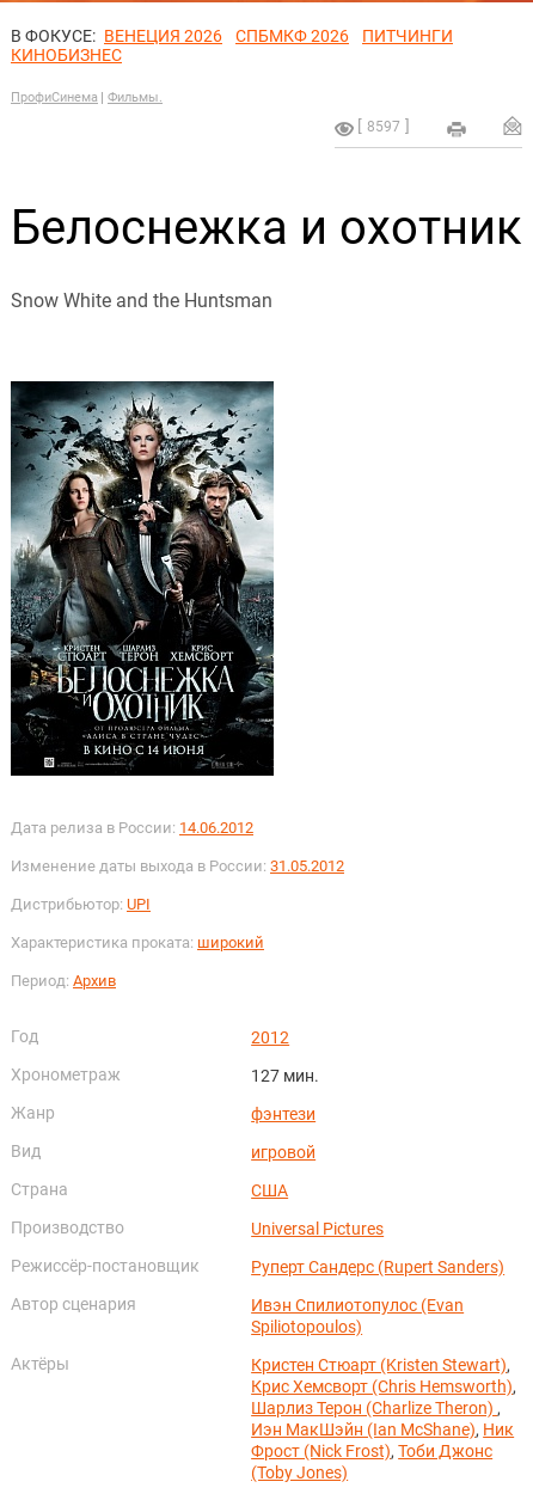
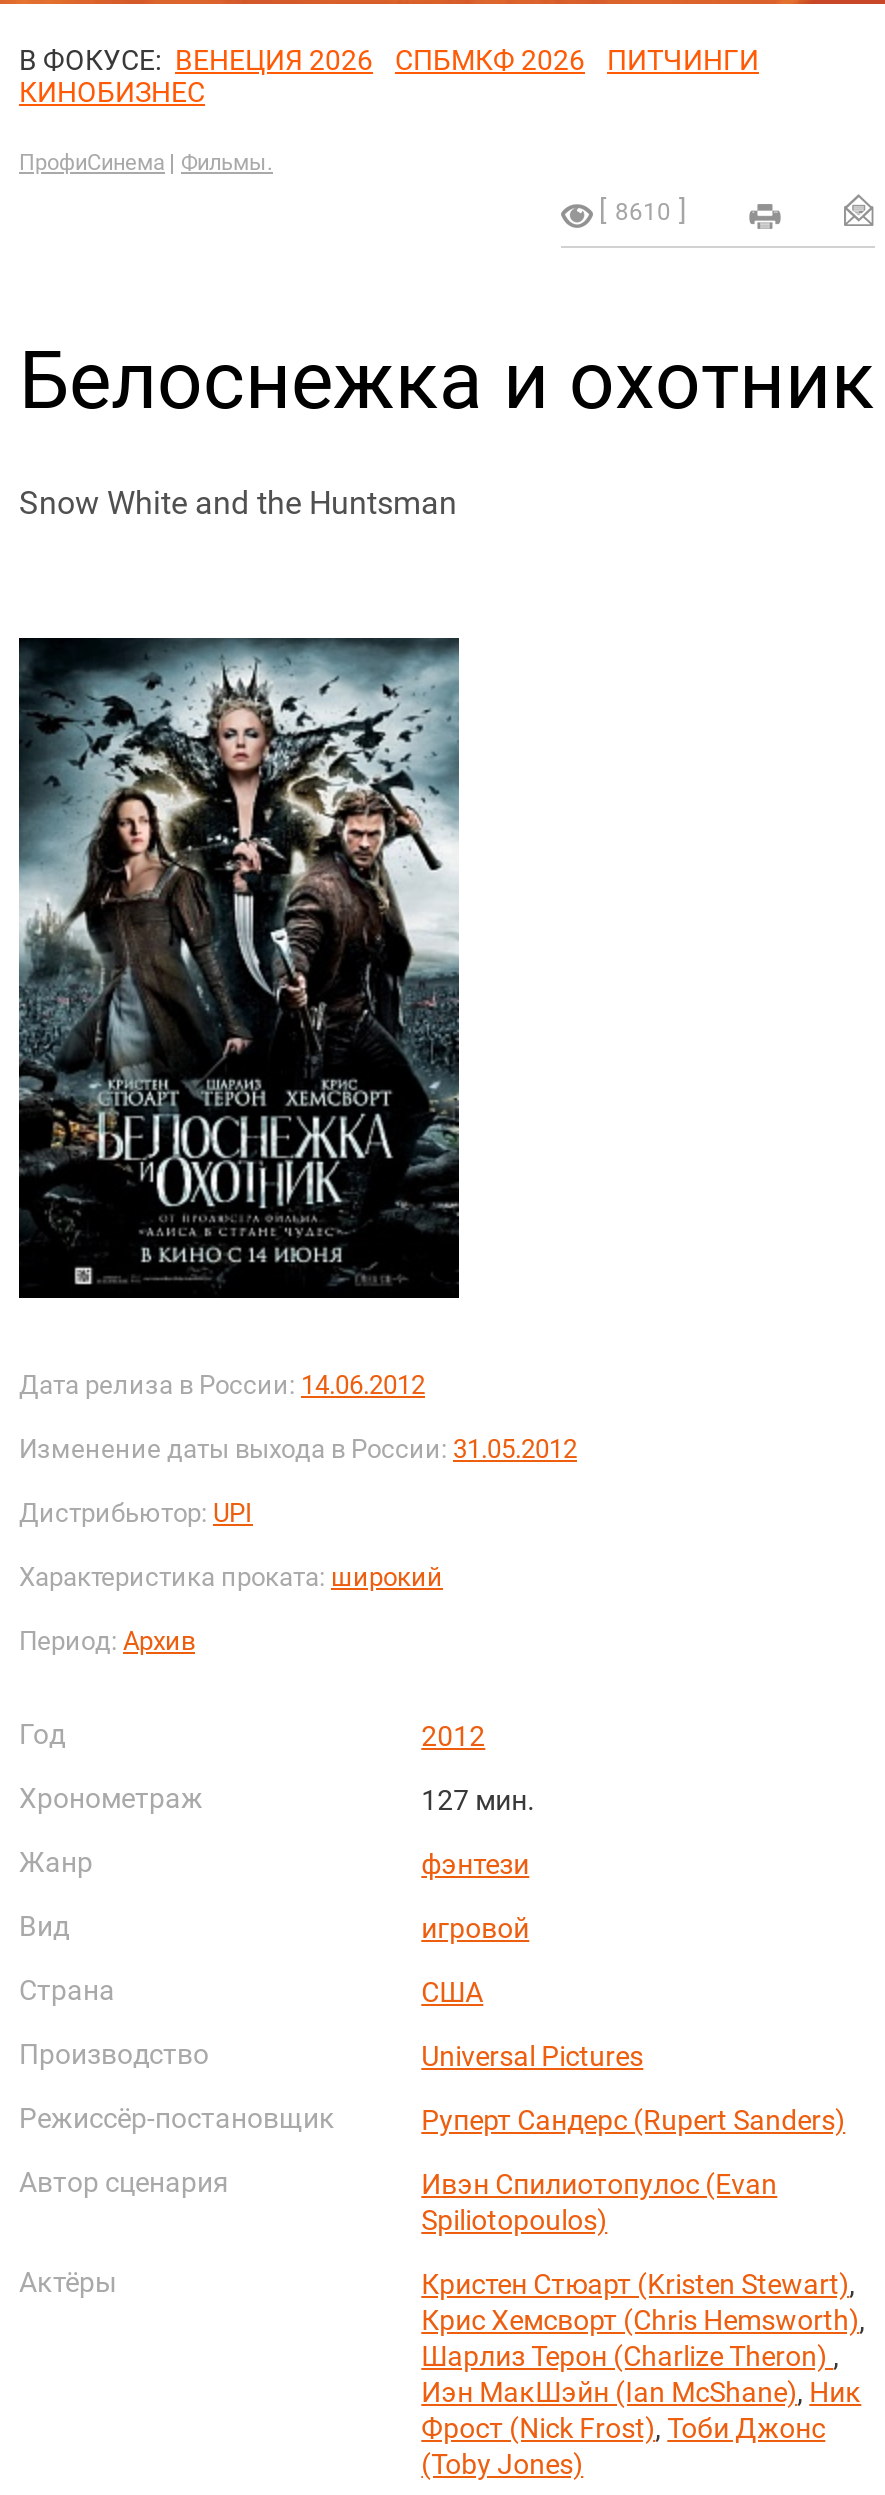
- 8597
+ 8610
